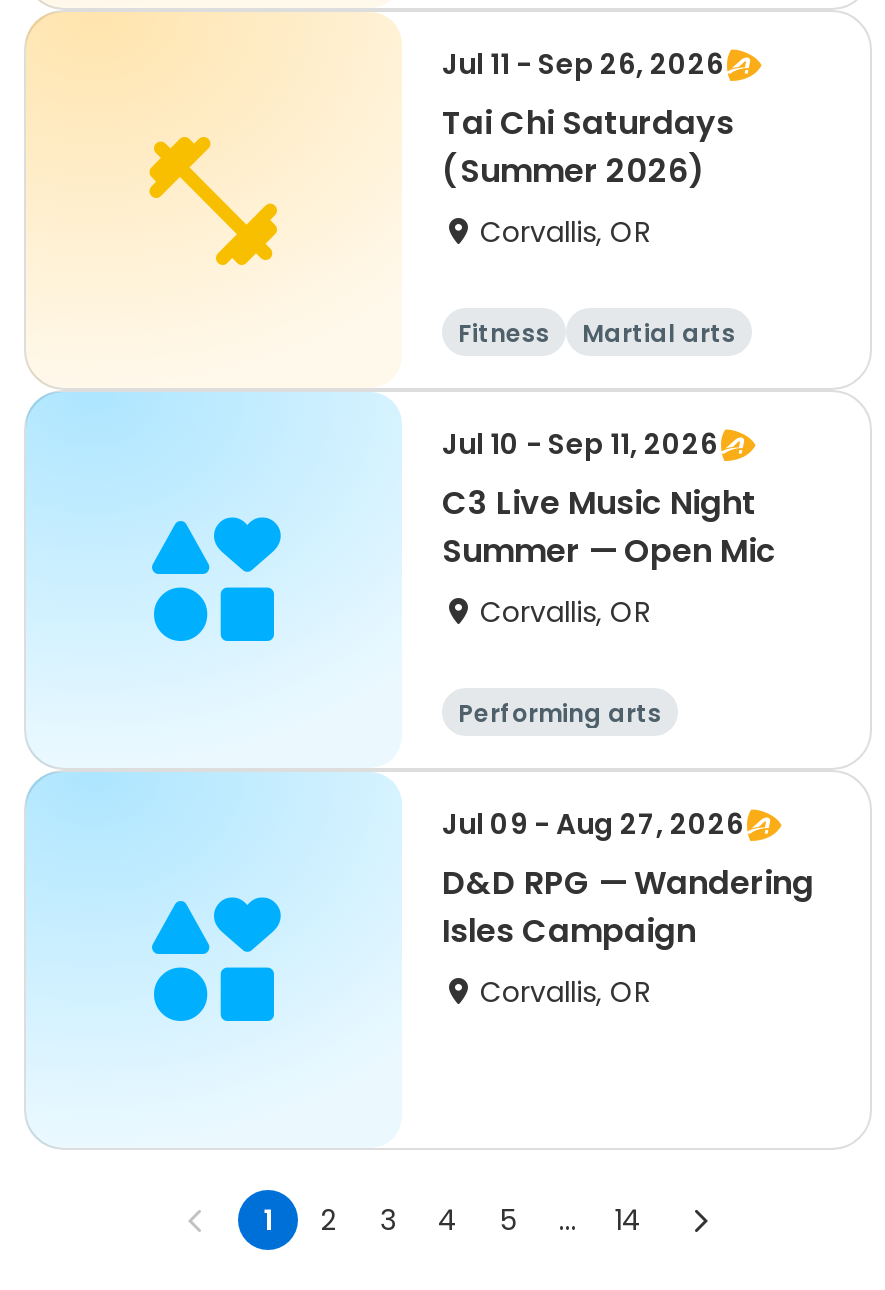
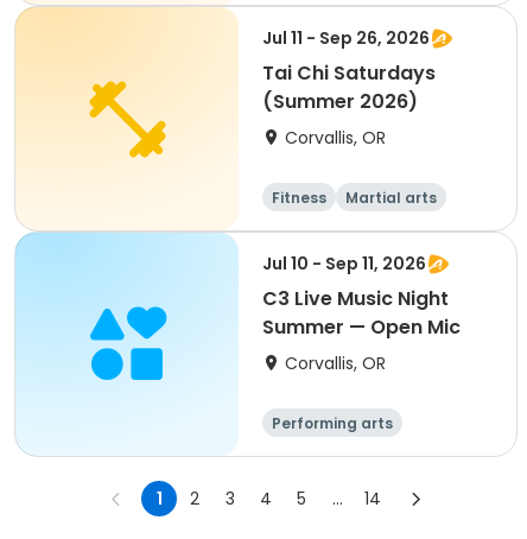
- Jul 09 - Aug 27, 2026
- D&D RPG — Wandering
- Isles Campaign
- Corvallis, OR
